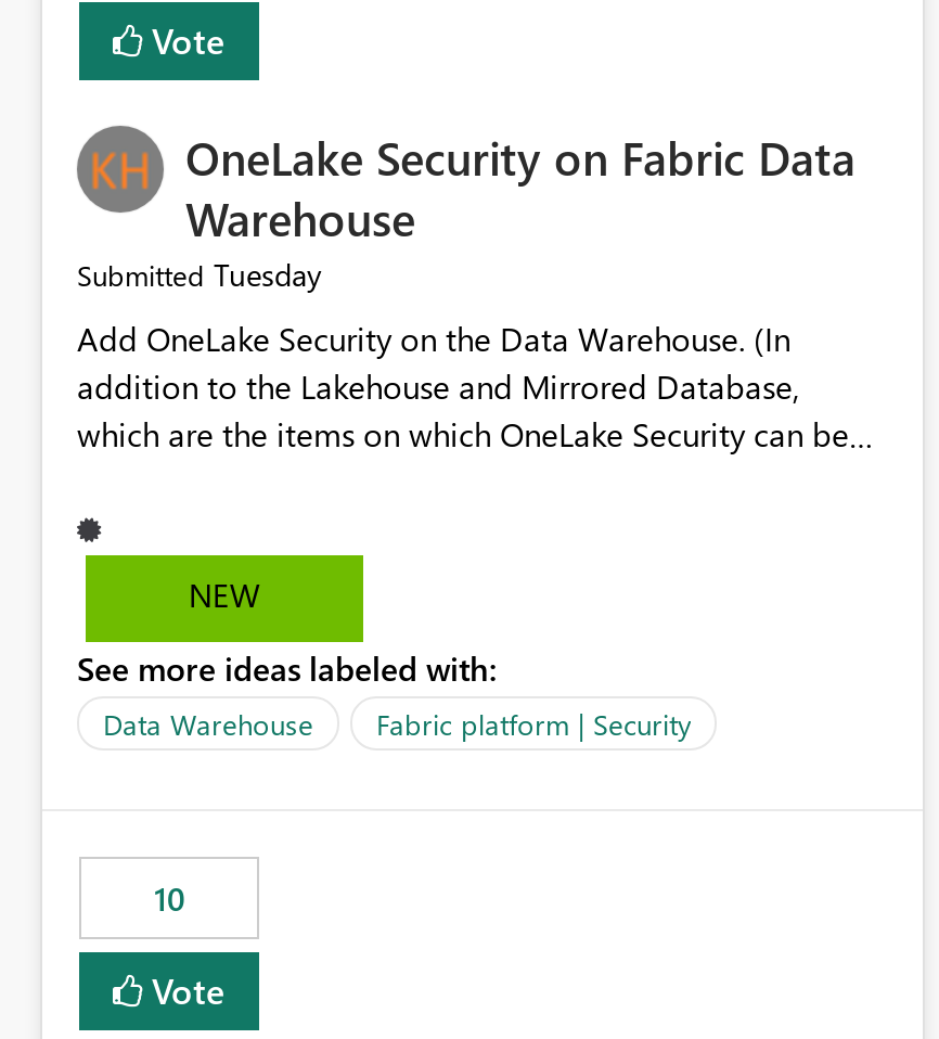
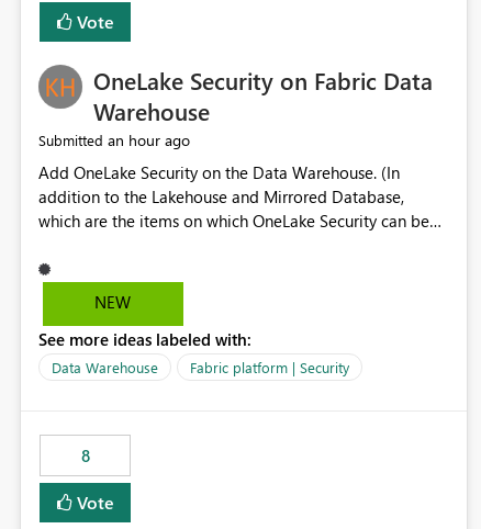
- Submitted Tuesday
+ Submitted an hour ago

- 10
+ 8
